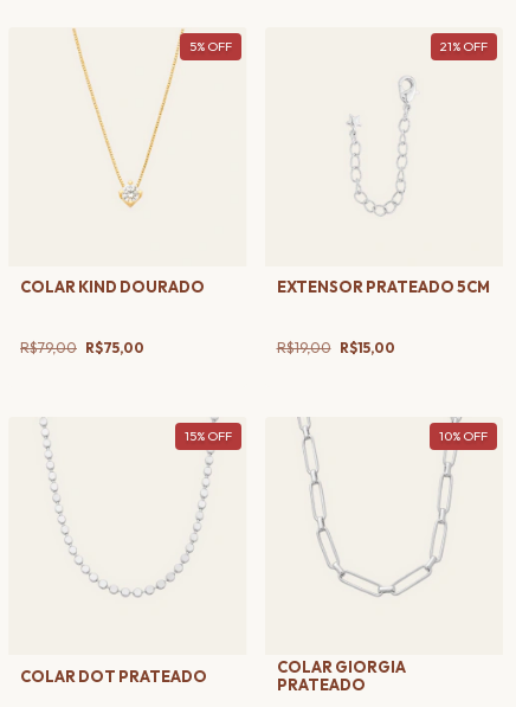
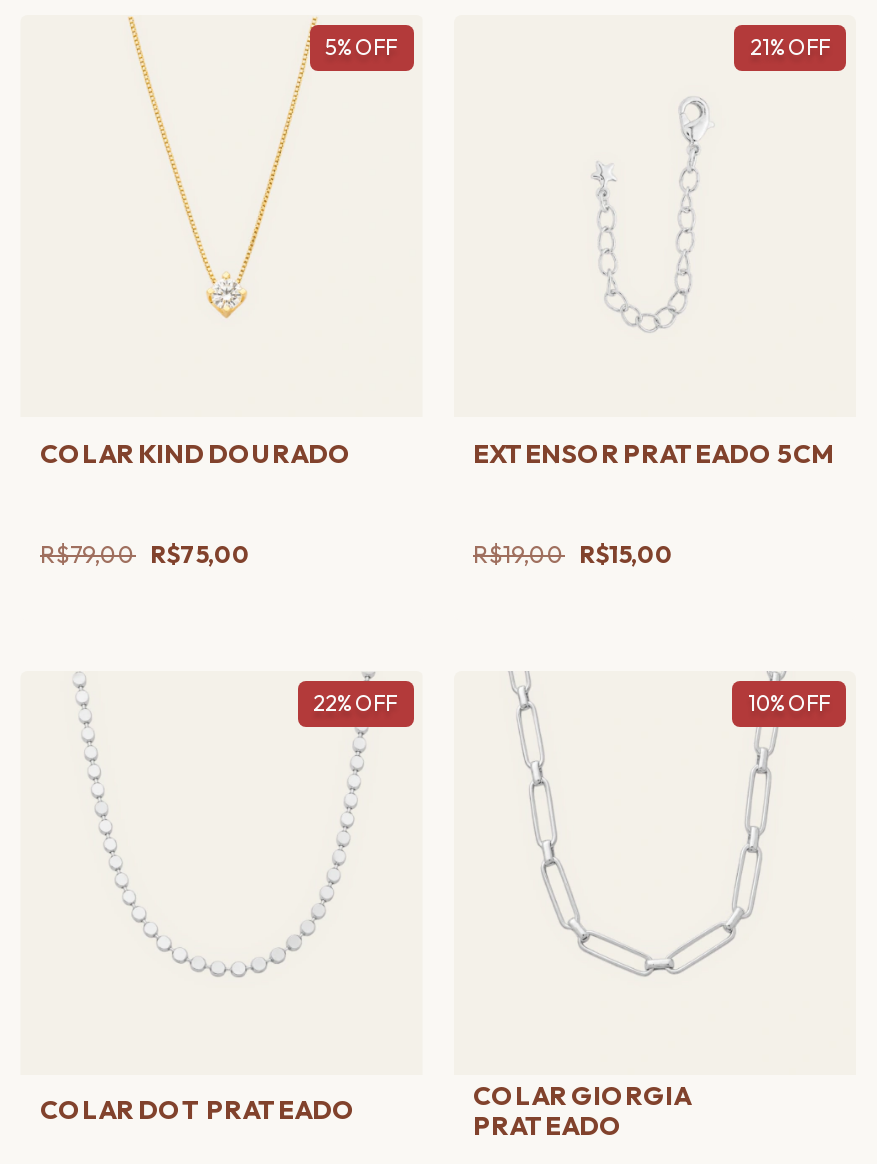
- 15% OFF
+ 22% OFF
